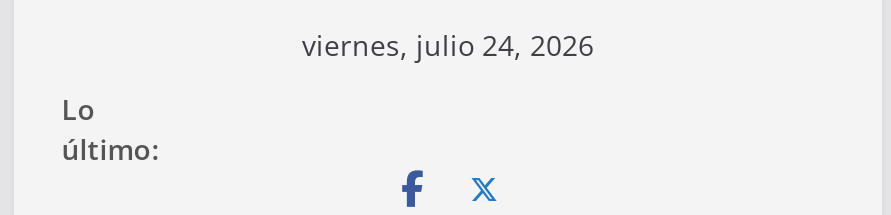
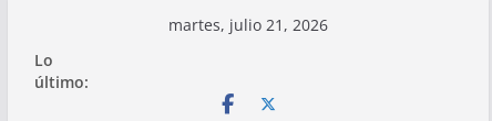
- viernes, julio 24, 2026
+ martes, julio 21, 2026
